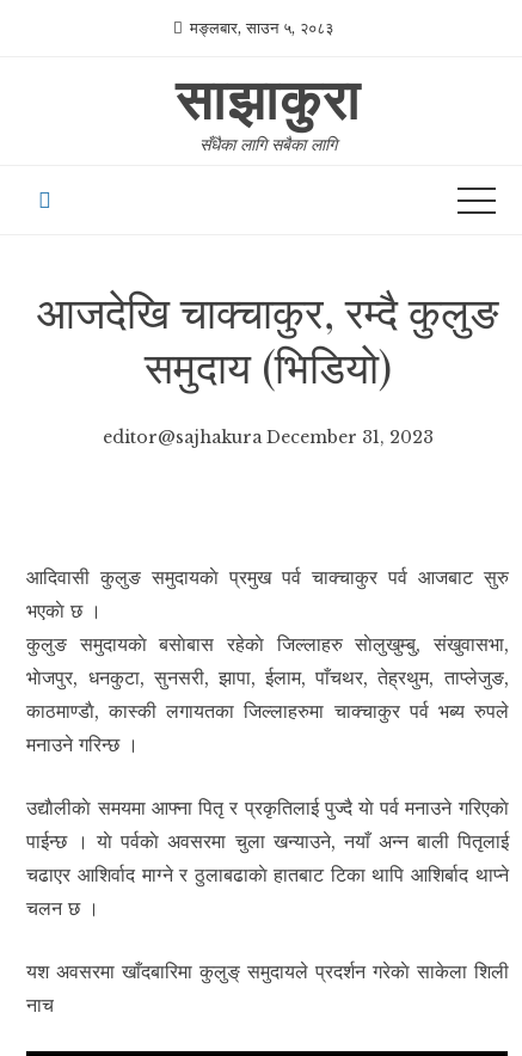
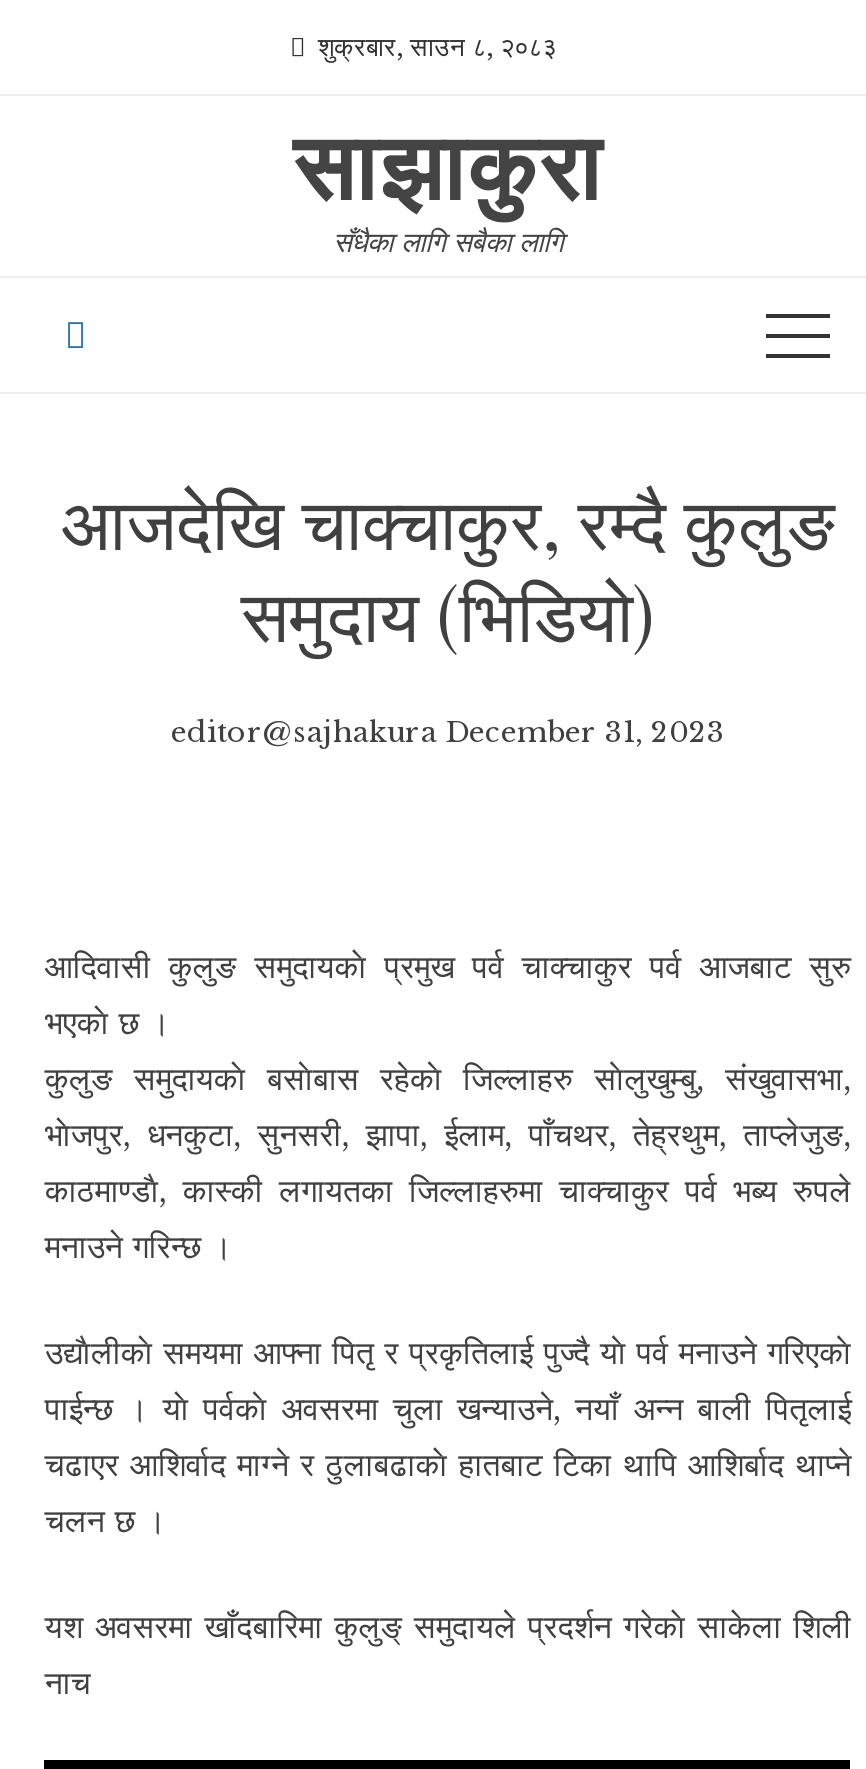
- मङ्लबार, साउन ५, २०८३
+ शुक्रबार, साउन ८, २०८३
